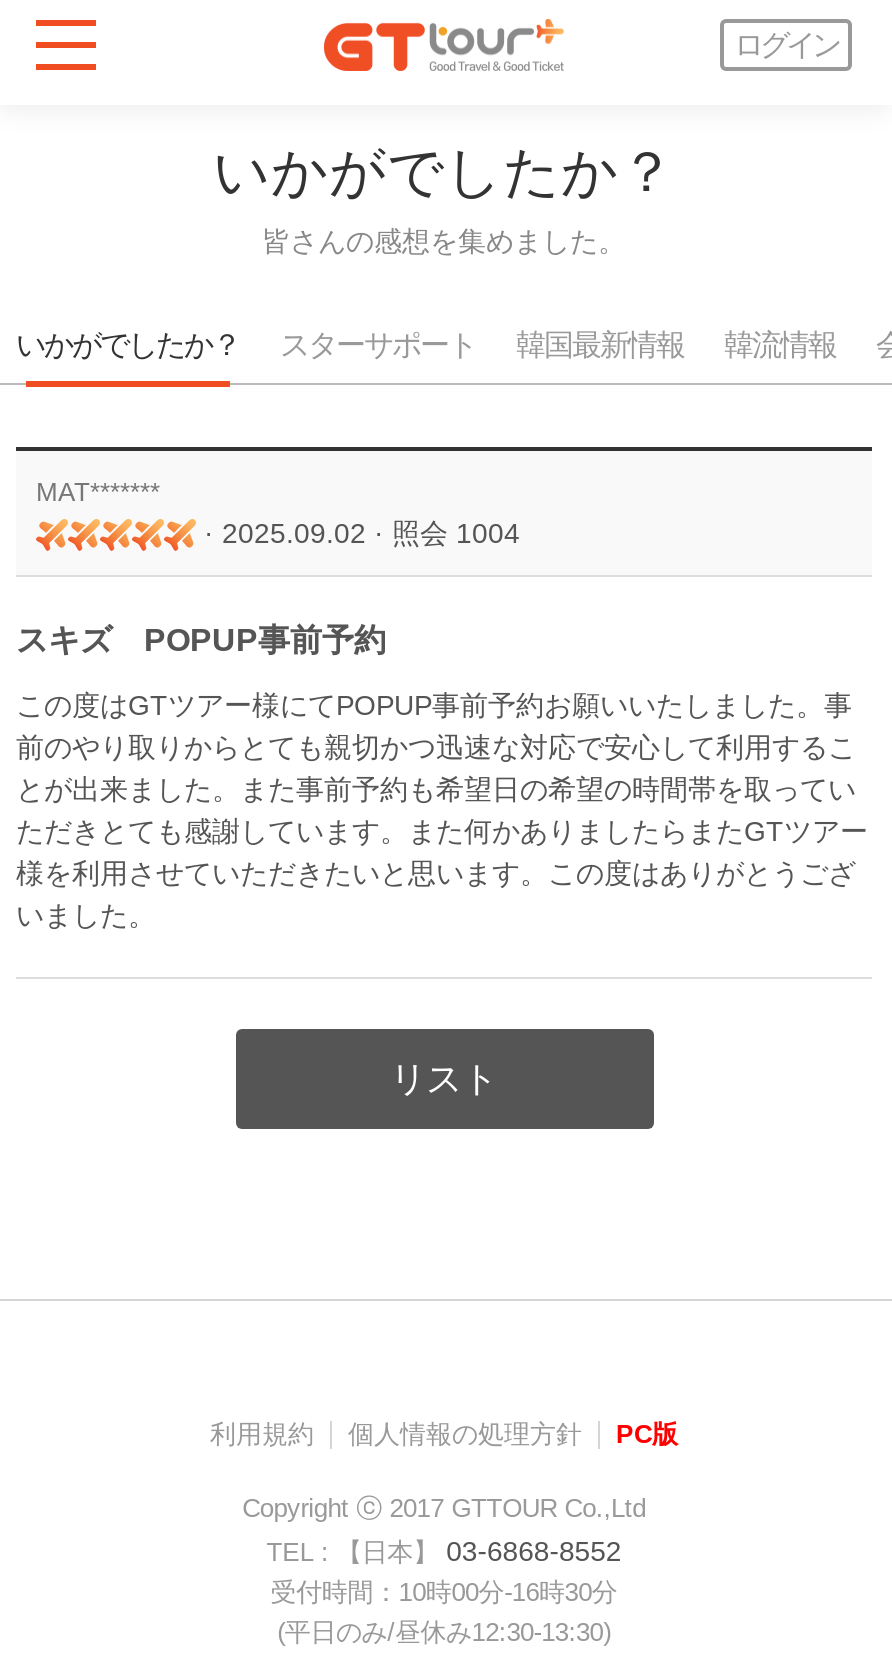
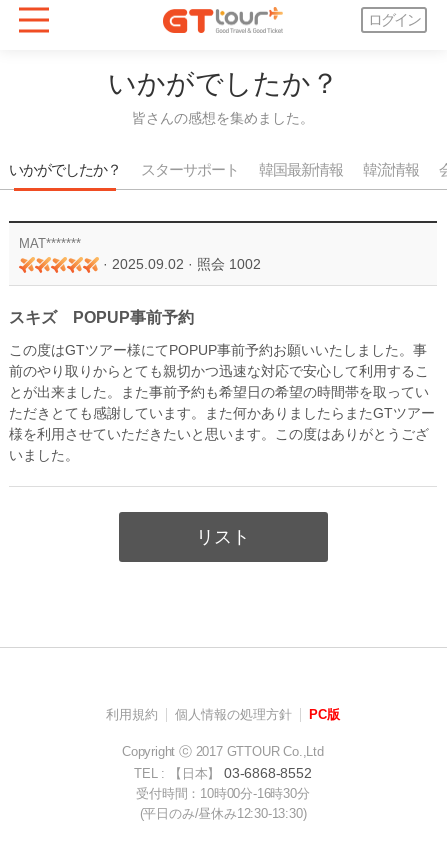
- · 2025.09.02 ·照会 1004
+ · 2025.09.02 ·照会 1002
